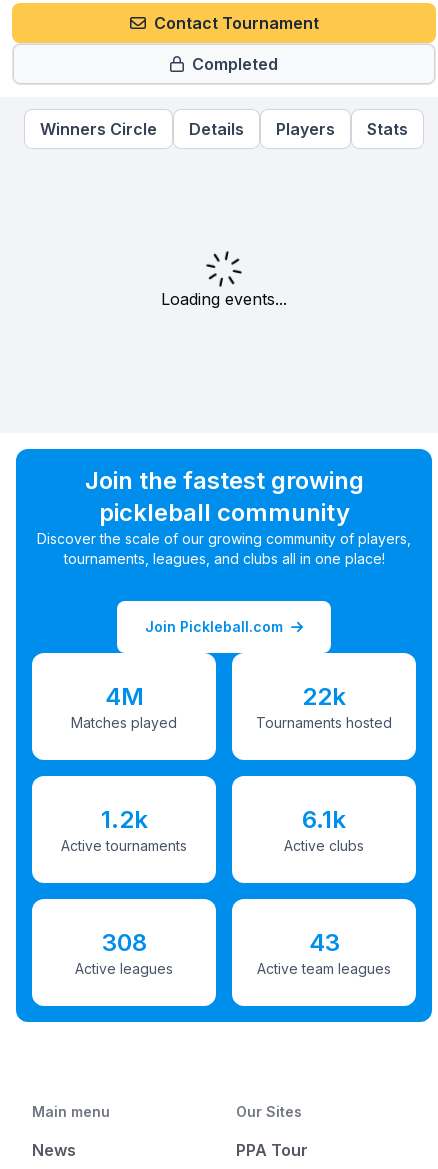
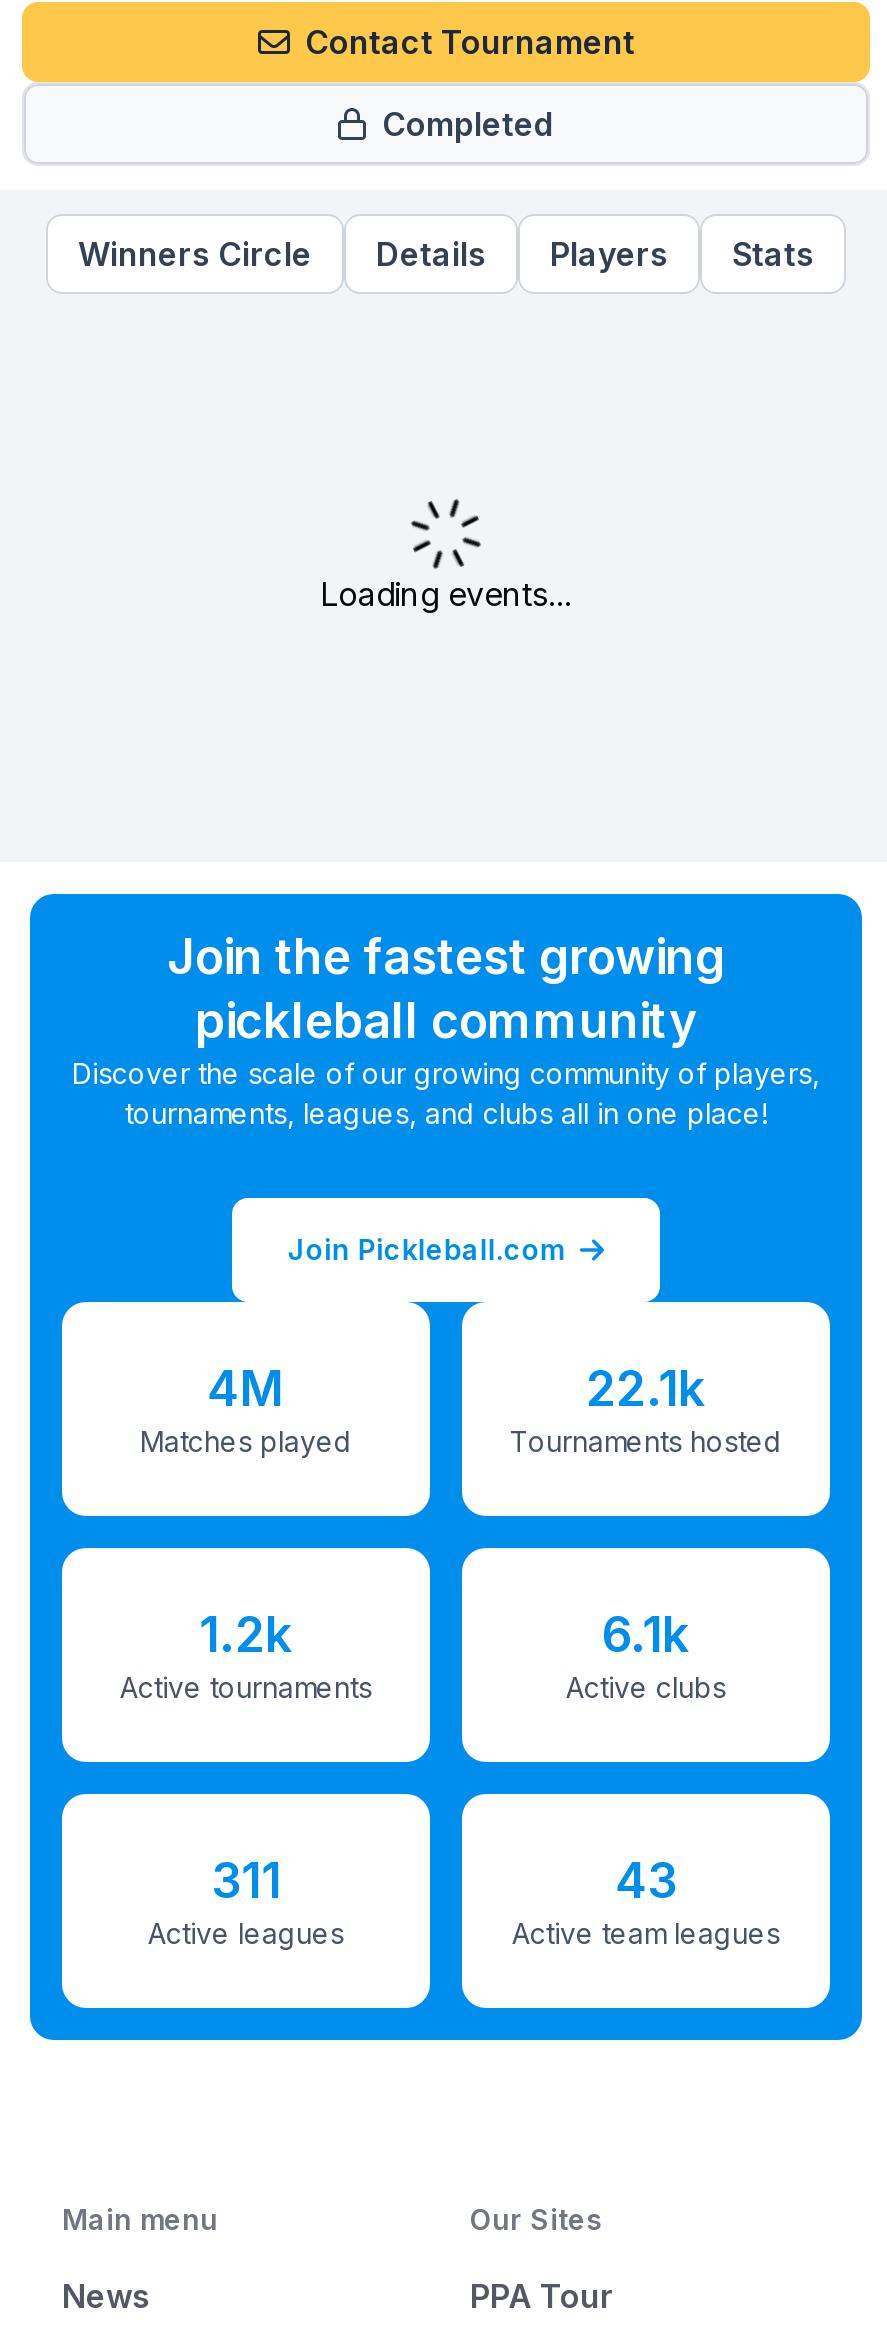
- 22k
+ 22.1k

- 308
+ 311
